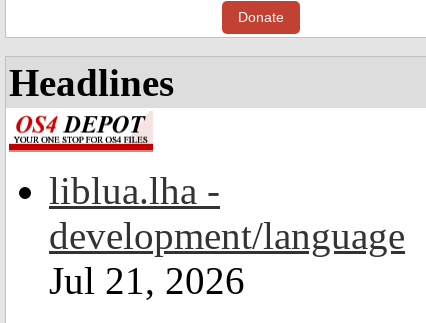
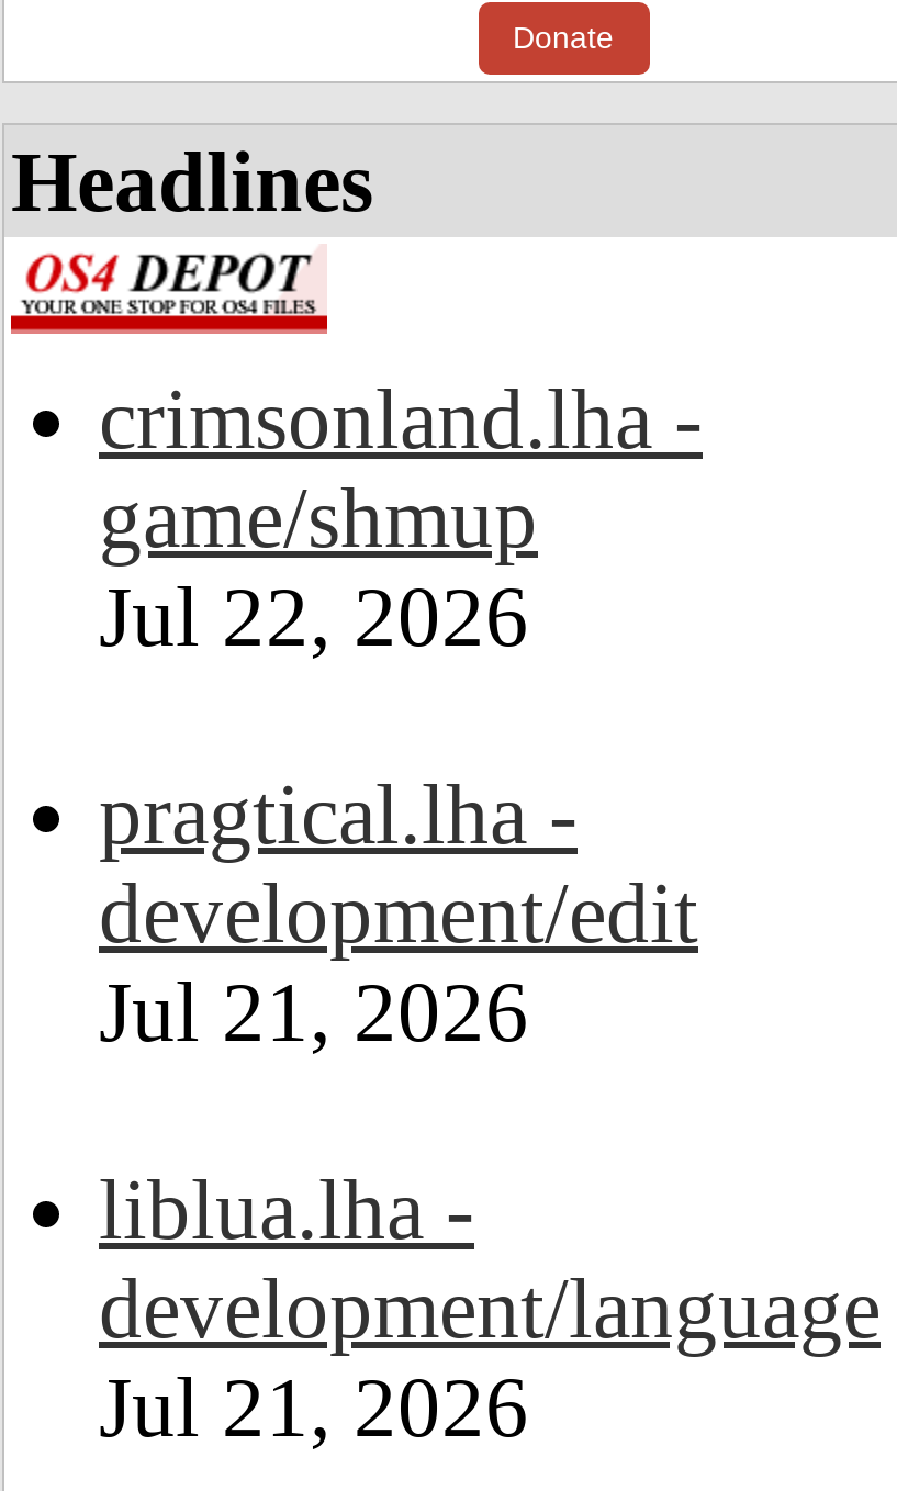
+ crimsonland.lha -
+ game/shmup
+ Jul 22, 2026
+ pragtical.lha -
+ development/edit
+ Jul 21, 2026
